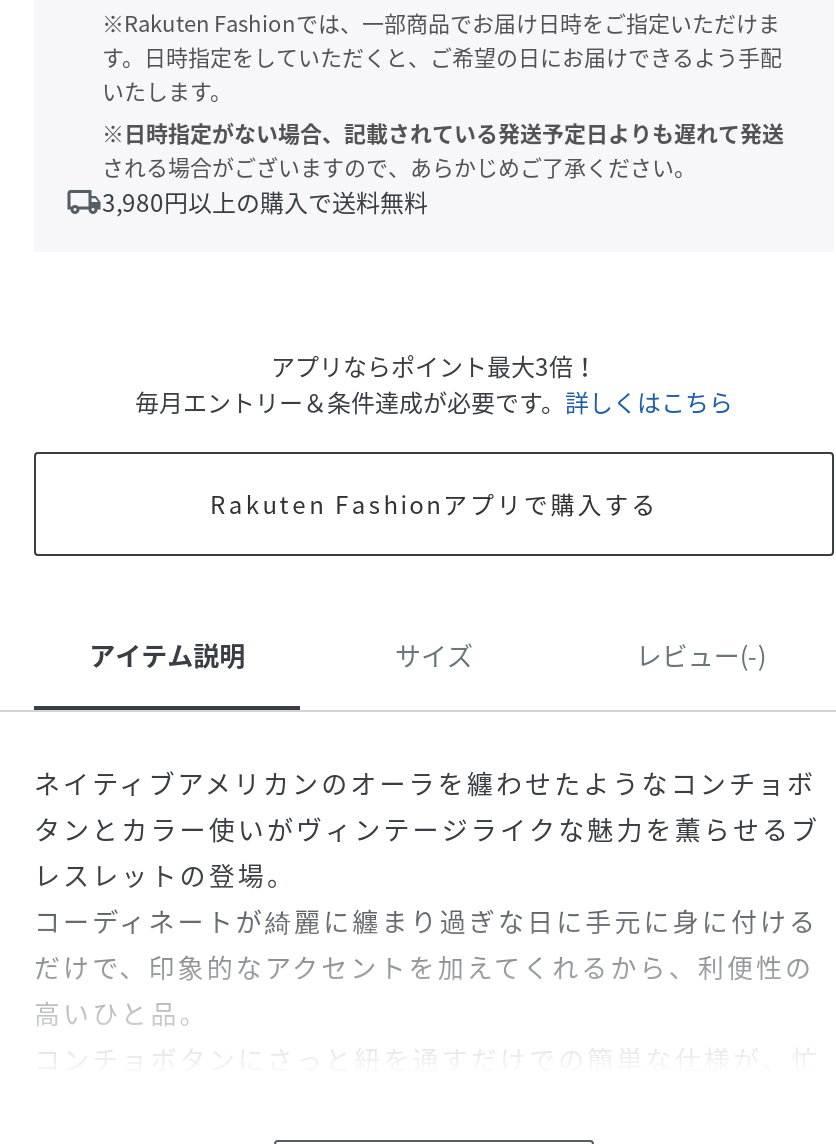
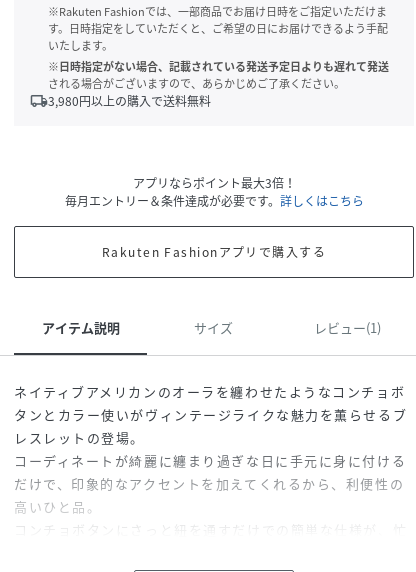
- レビュー(-)
+ レビュー(1)
